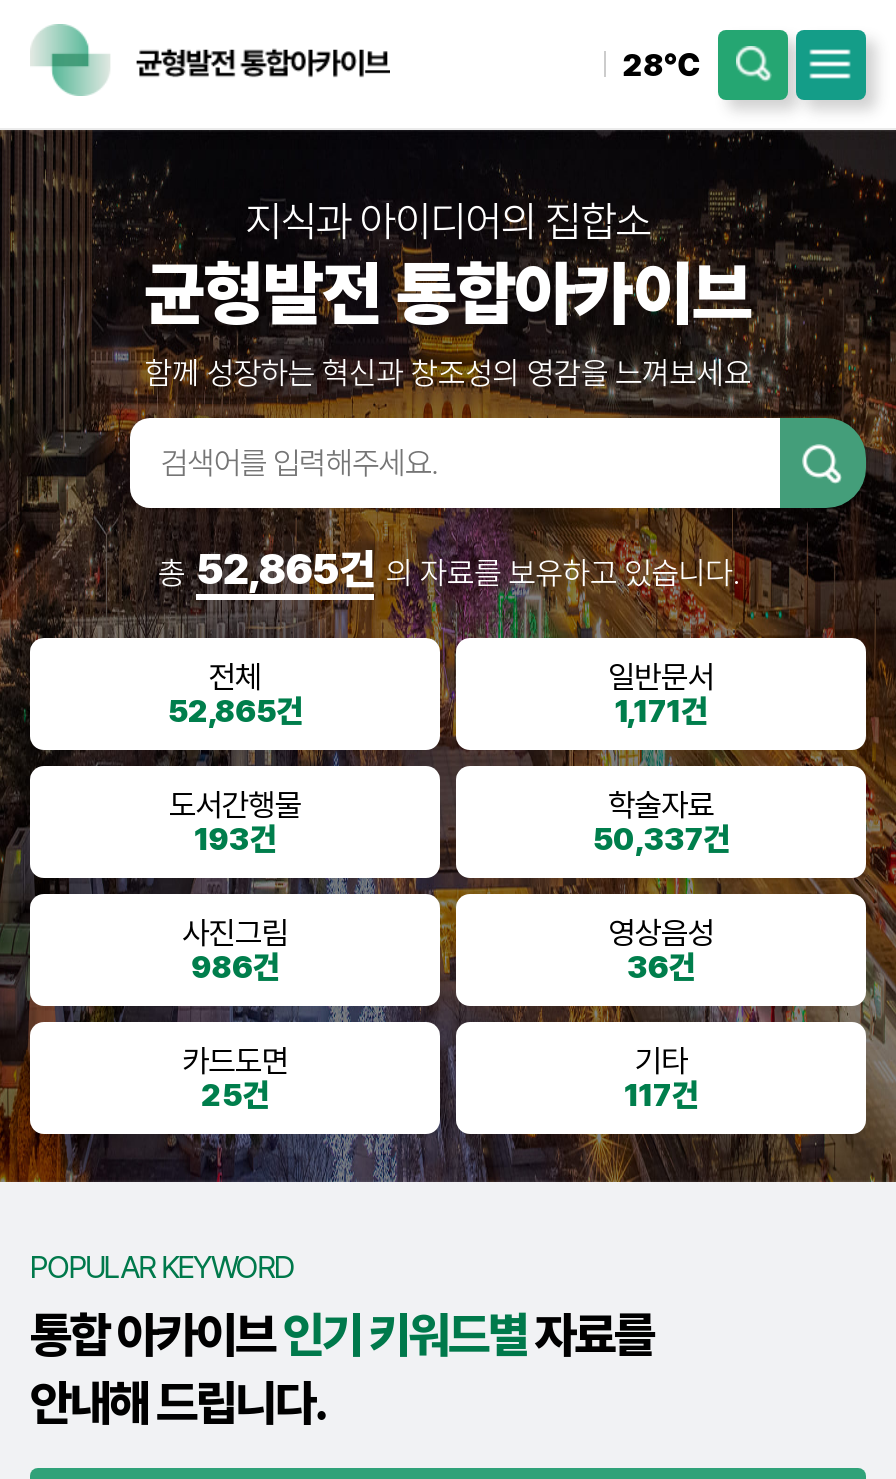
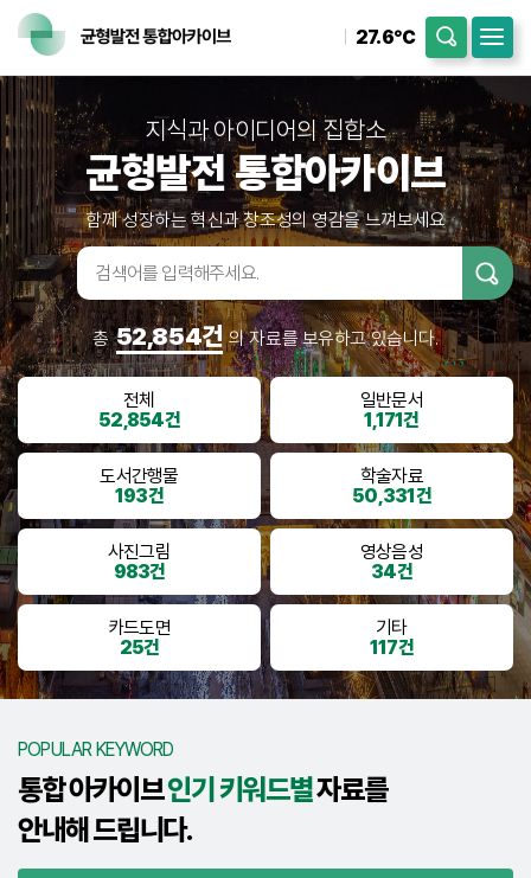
- 28℃
+ 27.6℃

- 총 52,865건 의 자료를 보유하고 있습니다.
+ 총 52,854건 의 자료를 보유하고 있습니다.

- 52,865건
+ 52,854건

- 50,337건
+ 50,331건

- 986건
+ 983건

- 36건
+ 34건
